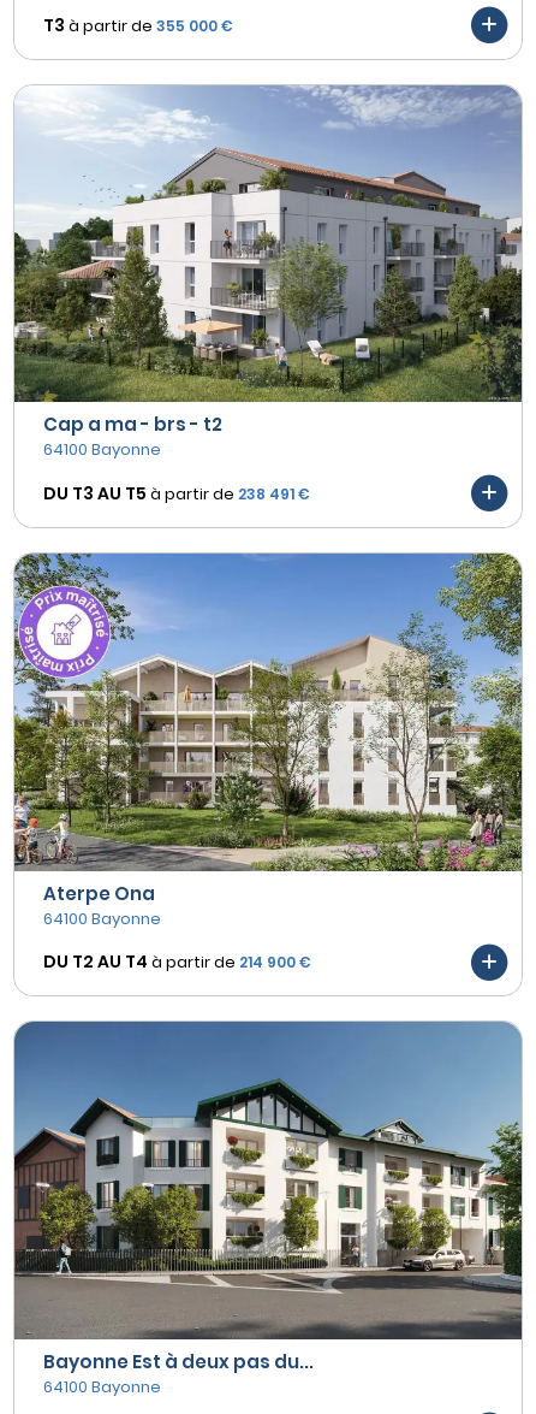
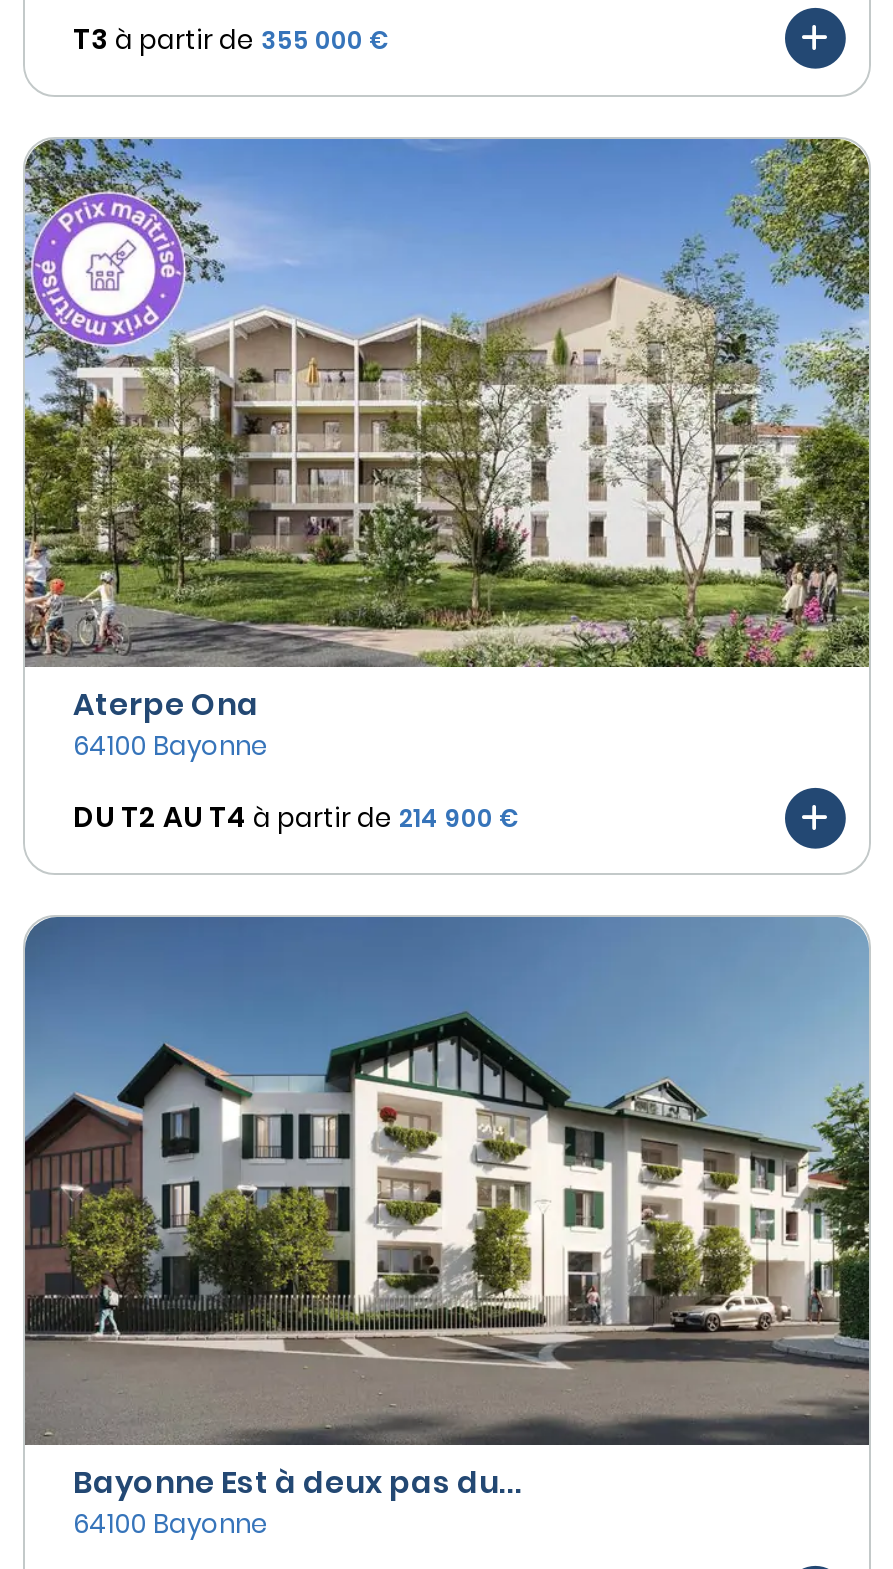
- [image]
- Cap a ma - brs - t2
- 64100 Bayonne
- DU T3 AU T5 à partir de 238 491 €
